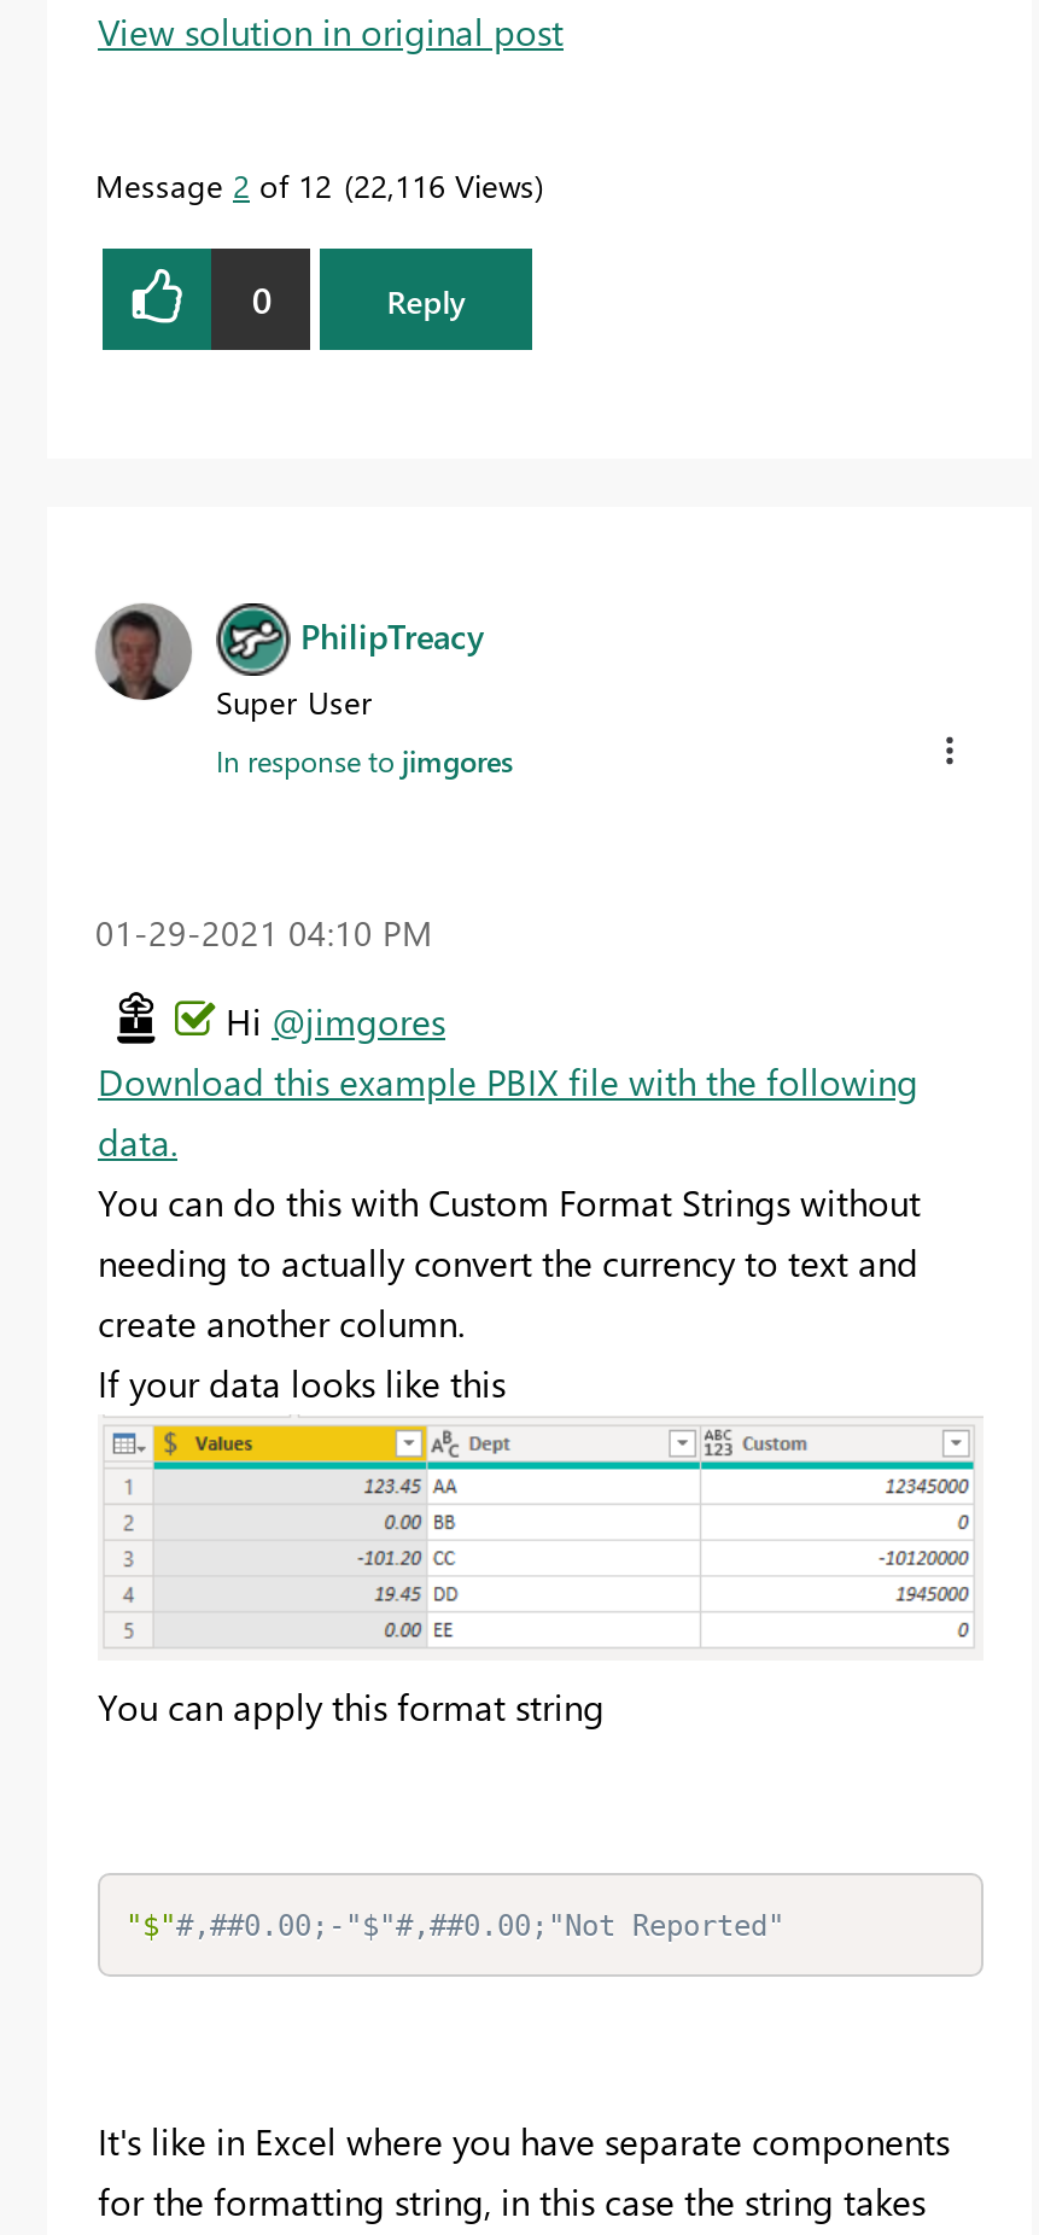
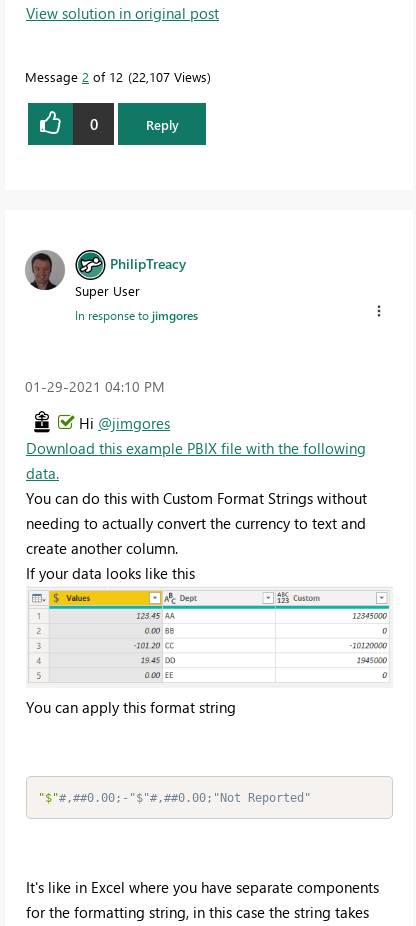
- Message 2 of 12 22,116 Views
+ Message 2 of 12 22,107 Views
